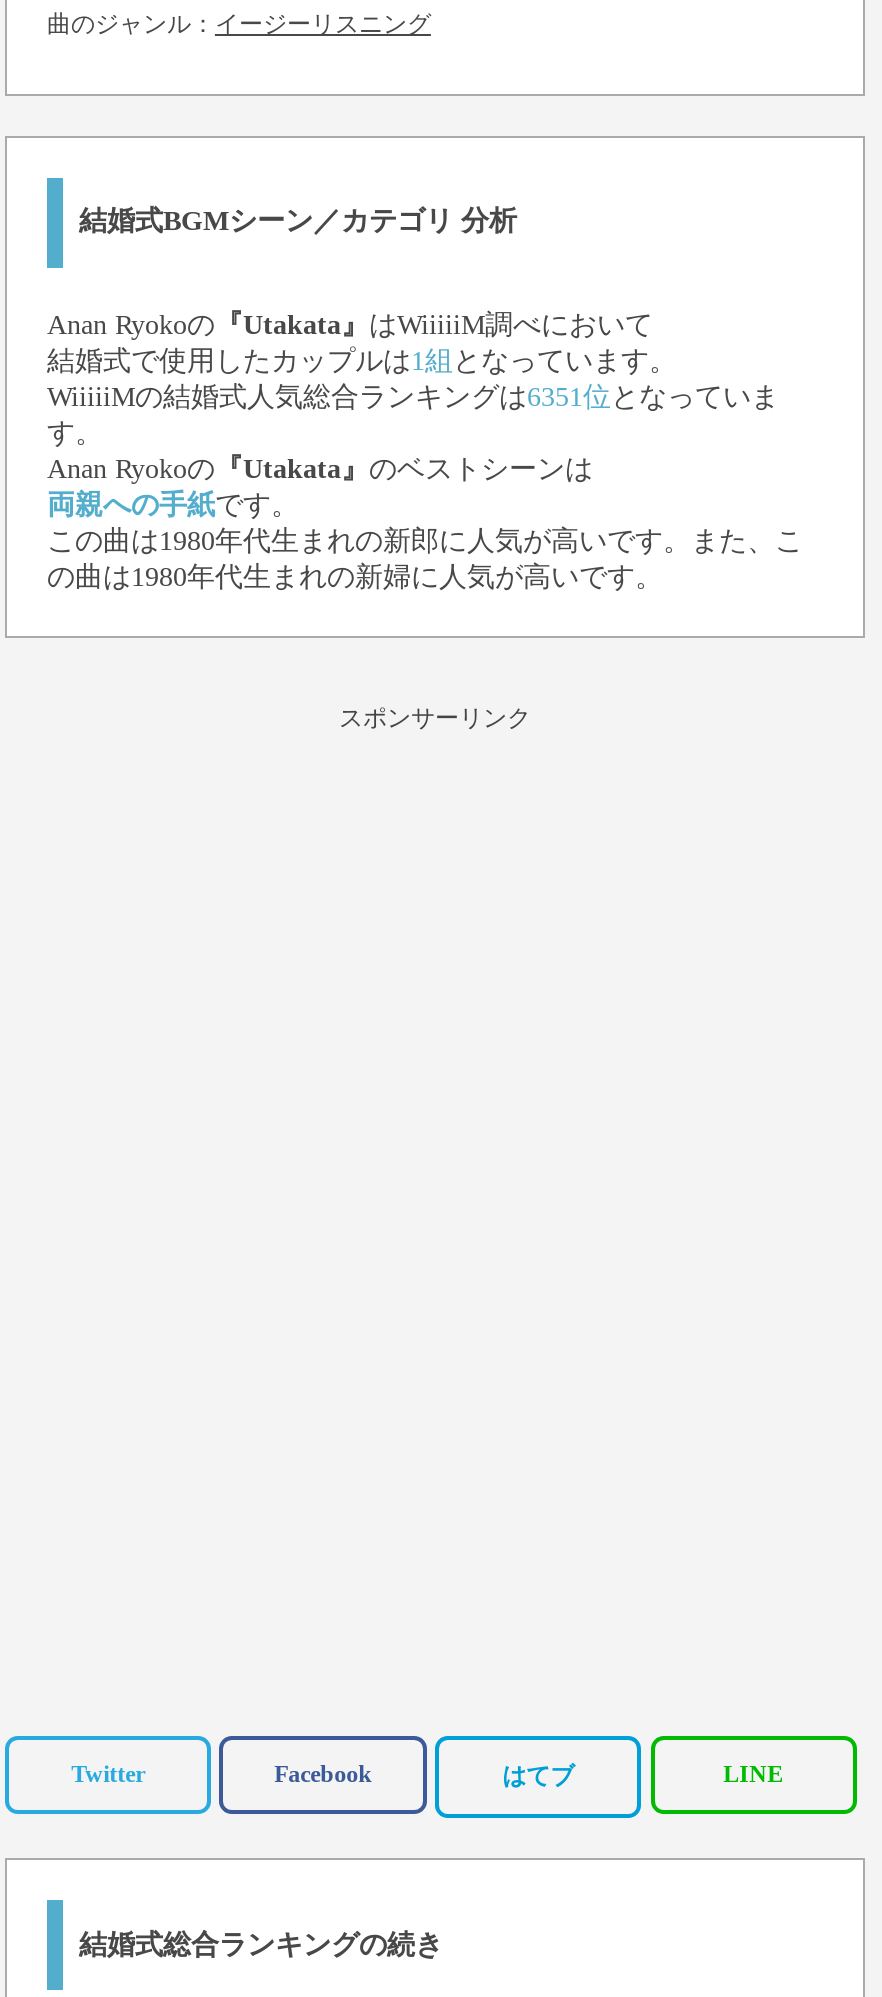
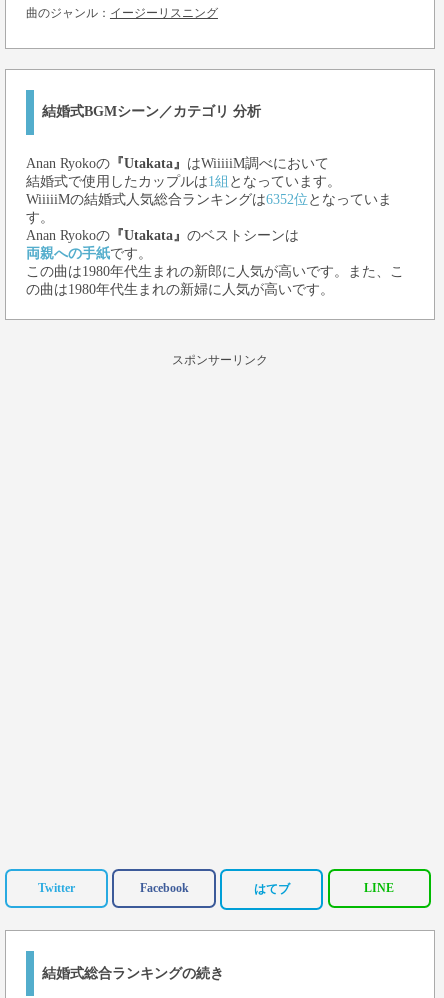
- WiiiiiMの結婚式人気総合ランキングは6351位となっていま
+ WiiiiiMの結婚式人気総合ランキングは6352位となっていま
